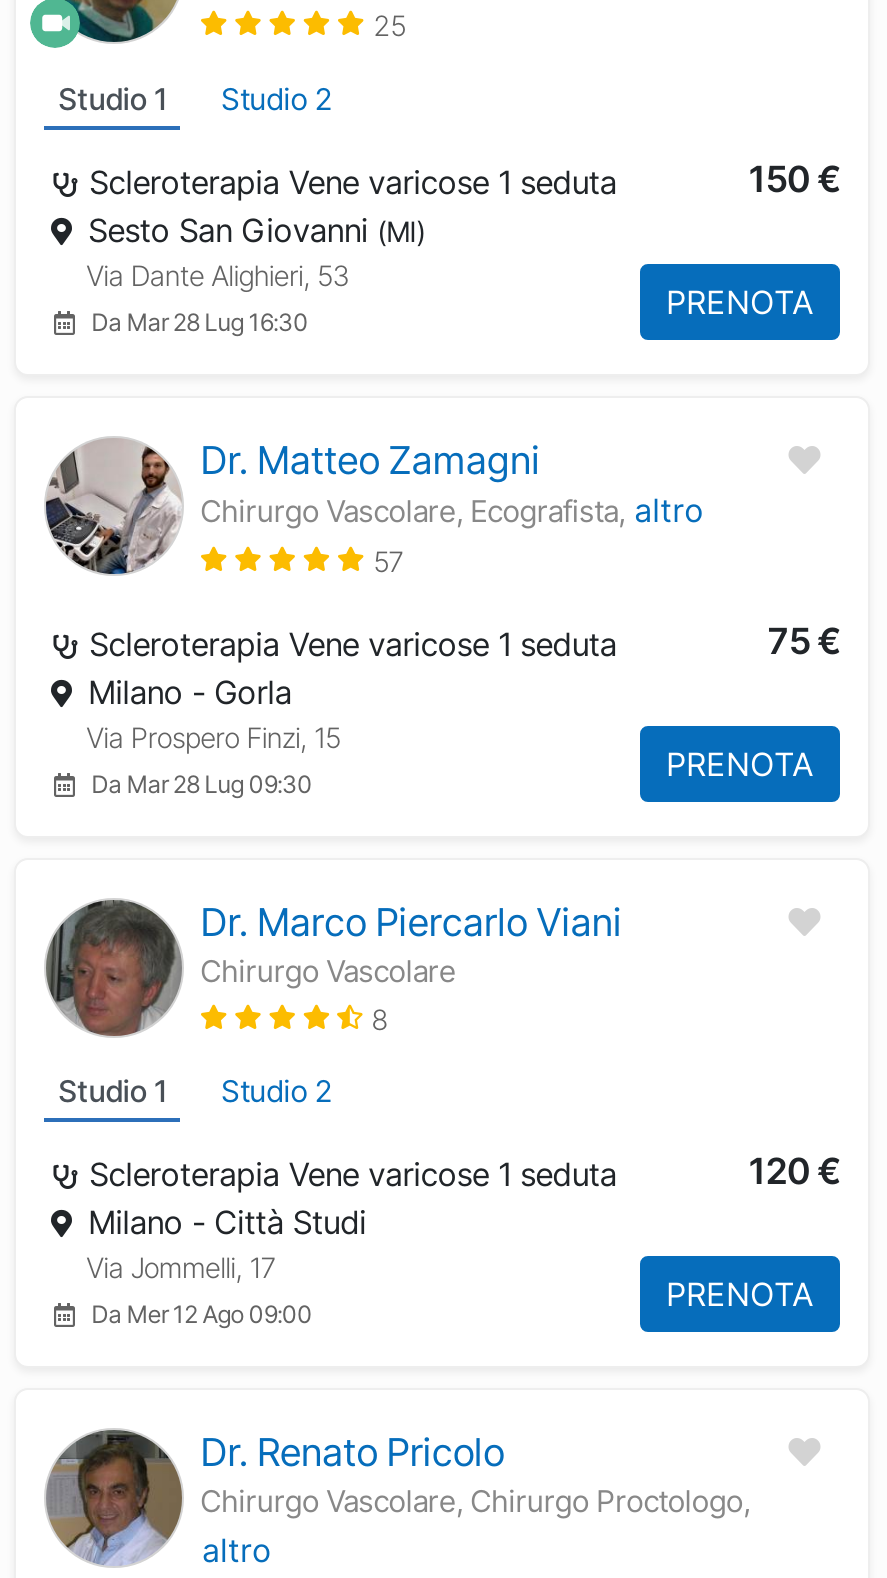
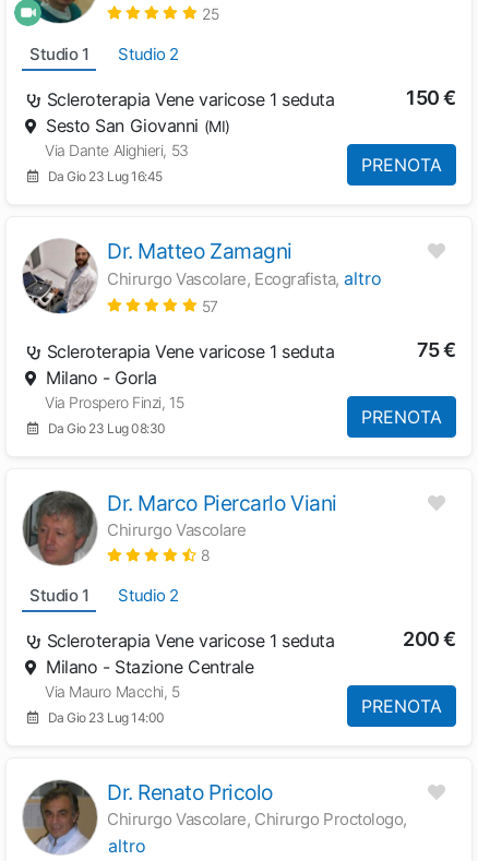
- Da Mar 28 Lug 16:30
+ Da Gio 23 Lug 16:45

- Da Mar 28 Lug 09:30
+ Da Gio 23 Lug 08:30

- 120 €
- Milano - Città Studi
- Via Jommelli, 17
- Da Mer 12 Ago 09:00
+ 200 €
+ Milano - Stazione Centrale
+ Via Mauro Macchi, 5
+ Da Gio 23 Lug 14:00
